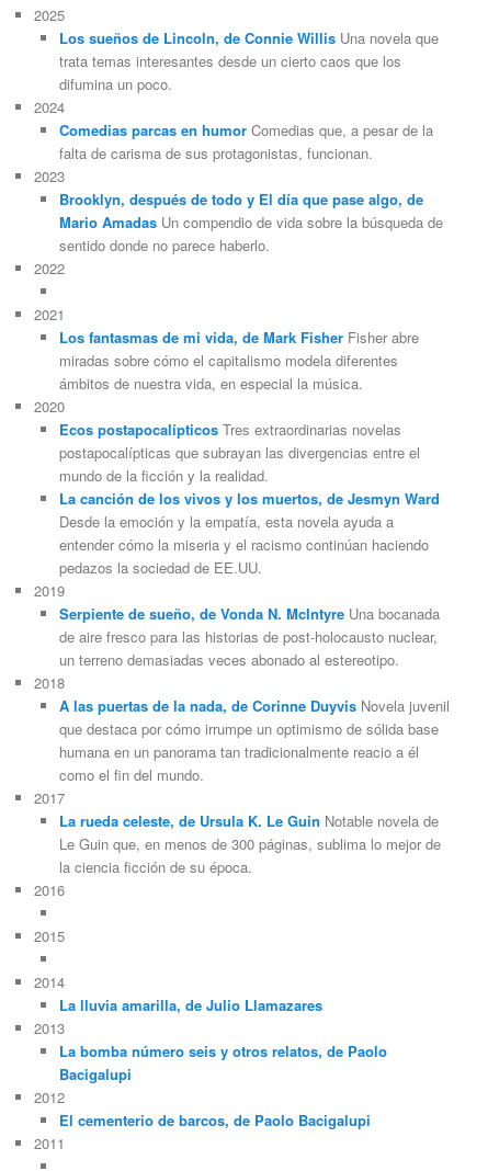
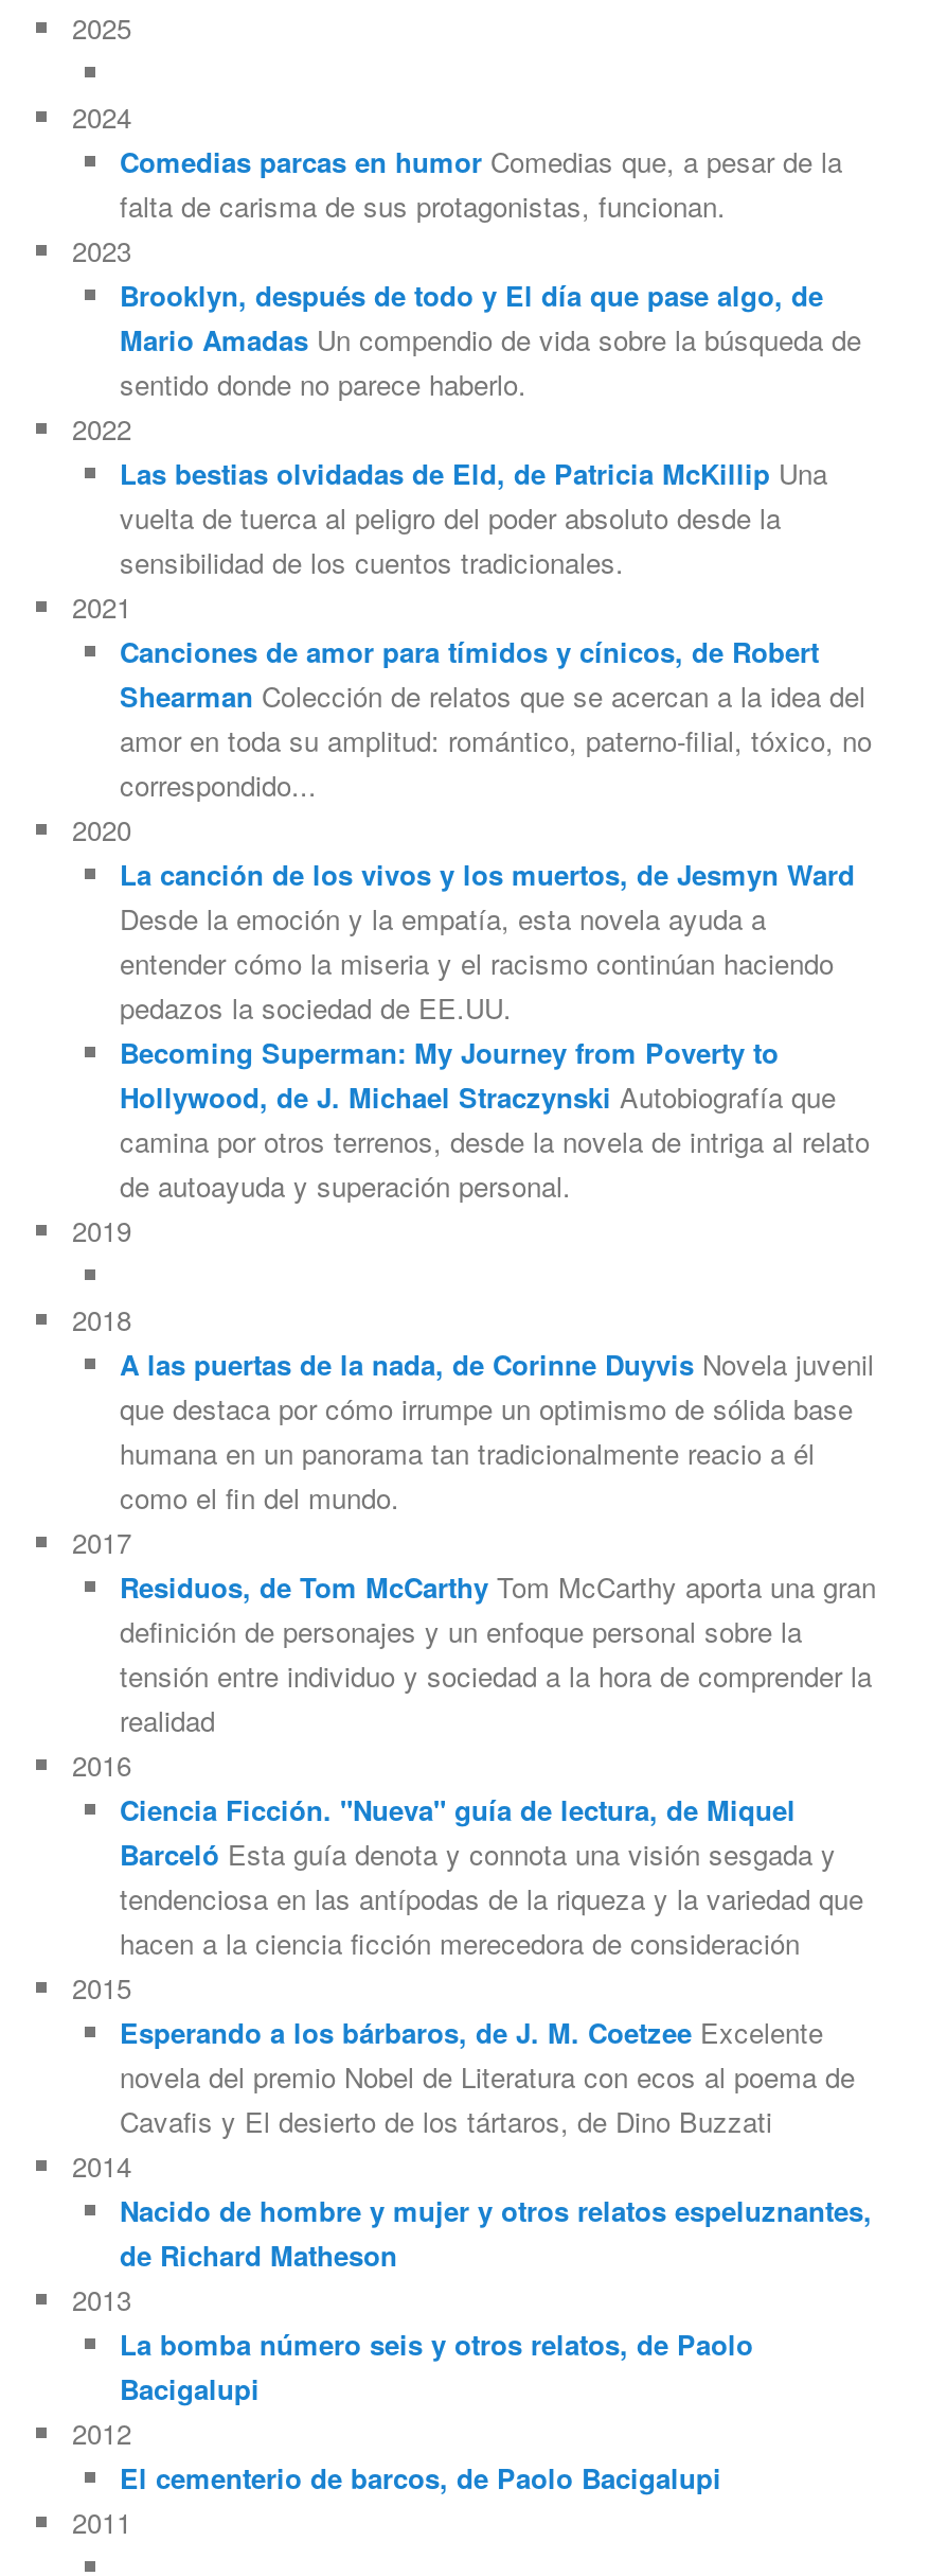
- Los sueños de Lincoln, de Connie Willis Una novela que
- trata temas interesantes desde un cierto caos que los
- difumina un poco.

moved up: 2024 | Comedias parcas en humor Comedias que, a pesar de la | falta de carisma de sus protagonistas, funcionan. | 2023 | Brooklyn, después de todo y El día que pase algo, de | Mario Amadas Un compendio de vida sobre la búsqueda de | sentido donde no parece haberlo. | 2022

+ Las bestias olvidadas de Eld, de Patricia McKillip Una
+ vuelta de tuerca al peligro del poder absoluto desde la
+ sensibilidad de los cuentos tradicionales.

- Los fantasmas de mi vida, de Mark Fisher Fisher abre
- miradas sobre cómo el capitalismo modela diferentes
- ámbitos de nuestra vida, en especial la música.
+ Canciones de amor para tímidos y cínicos, de Robert
+ Shearman Colección de relatos que se acercan a la idea del
+ amor en toda su amplitud: romántico, paterno-filial, tóxico, no
+ correspondido...

- Ecos postapocalípticos Tres extraordinarias novelas
- postapocalípticas que subrayan las divergencias entre el
- mundo de la ficción y la realidad.

moved up: La canción de los vivos y los muertos, de Jesmyn Ward | Desde la emoción y la empatía, esta novela ayuda a | entender cómo la miseria y el racismo continúan haciendo | pedazos la sociedad de EE.UU.

+ Becoming Superman: My Journey from Poverty to
+ Hollywood, de J. Michael Straczynski Autobiografía que
+ camina por otros terrenos, desde la novela de intriga al relato
+ de autoayuda y superación personal.

- Serpiente de sueño, de Vonda N. McIntyre Una bocanada
- de aire fresco para las historias de post-holocausto nuclear,
- un terreno demasiadas veces abonado al estereotipo.

- La rueda celeste, de Ursula K. Le Guin Notable novela de
- Le Guin que, en menos de 300 páginas, sublima lo mejor de
- la ciencia ficción de su época.
+ Residuos, de Tom McCarthy Tom McCarthy aporta una gran
+ definición de personajes y un enfoque personal sobre la
+ tensión entre individuo y sociedad a la hora de comprender la
+ realidad

+ Ciencia Ficción. "Nueva" guía de lectura, de Miquel
+ Barceló Esta guía denota y connota una visión sesgada y
+ tendenciosa en las antípodas de la riqueza y la variedad que
+ hacen a la ciencia ficción merecedora de consideración

+ Esperando a los bárbaros, de J. M. Coetzee Excelente
+ novela del premio Nobel de Literatura con ecos al poema de
+ Cavafis y El desierto de los tártaros, de Dino Buzzati

- La lluvia amarilla, de Julio Llamazares
+ Nacido de hombre y mujer y otros relatos espeluznantes,
+ de Richard Matheson
